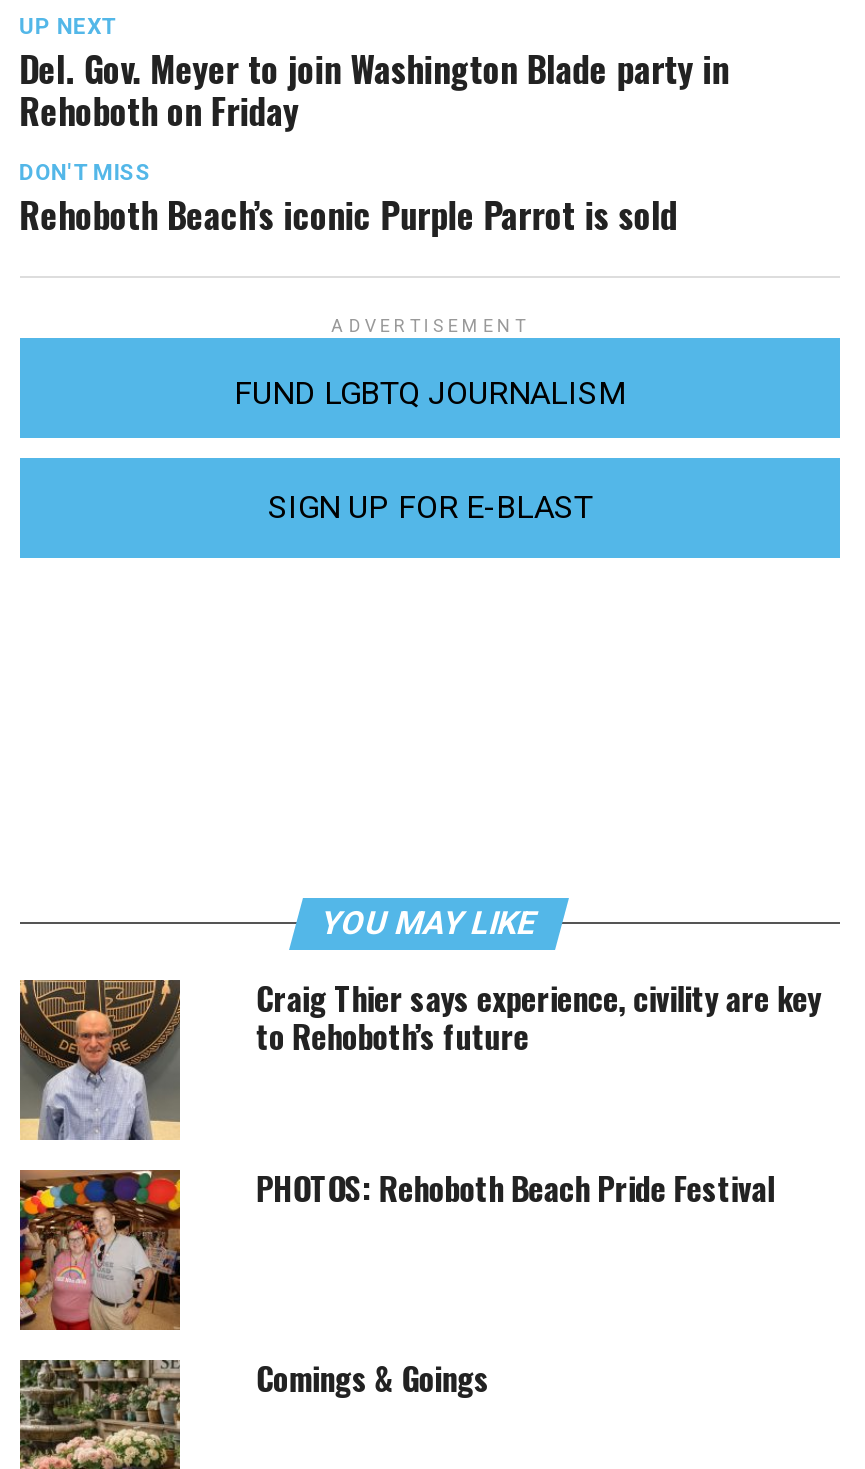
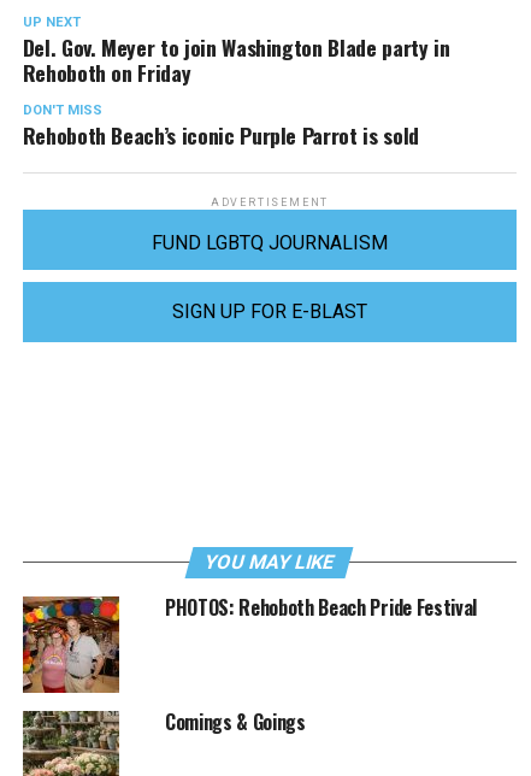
- [image]
- Craig Thier says experience, civility are key
- to Rehoboth’s future
